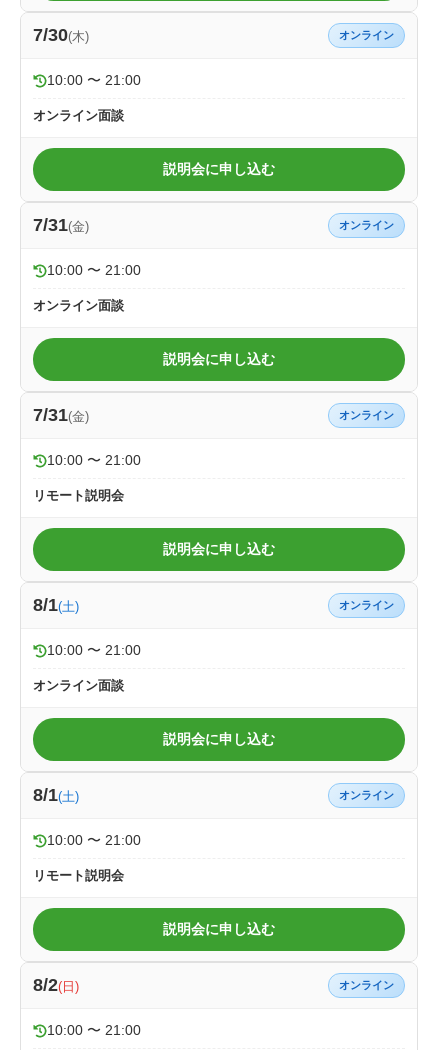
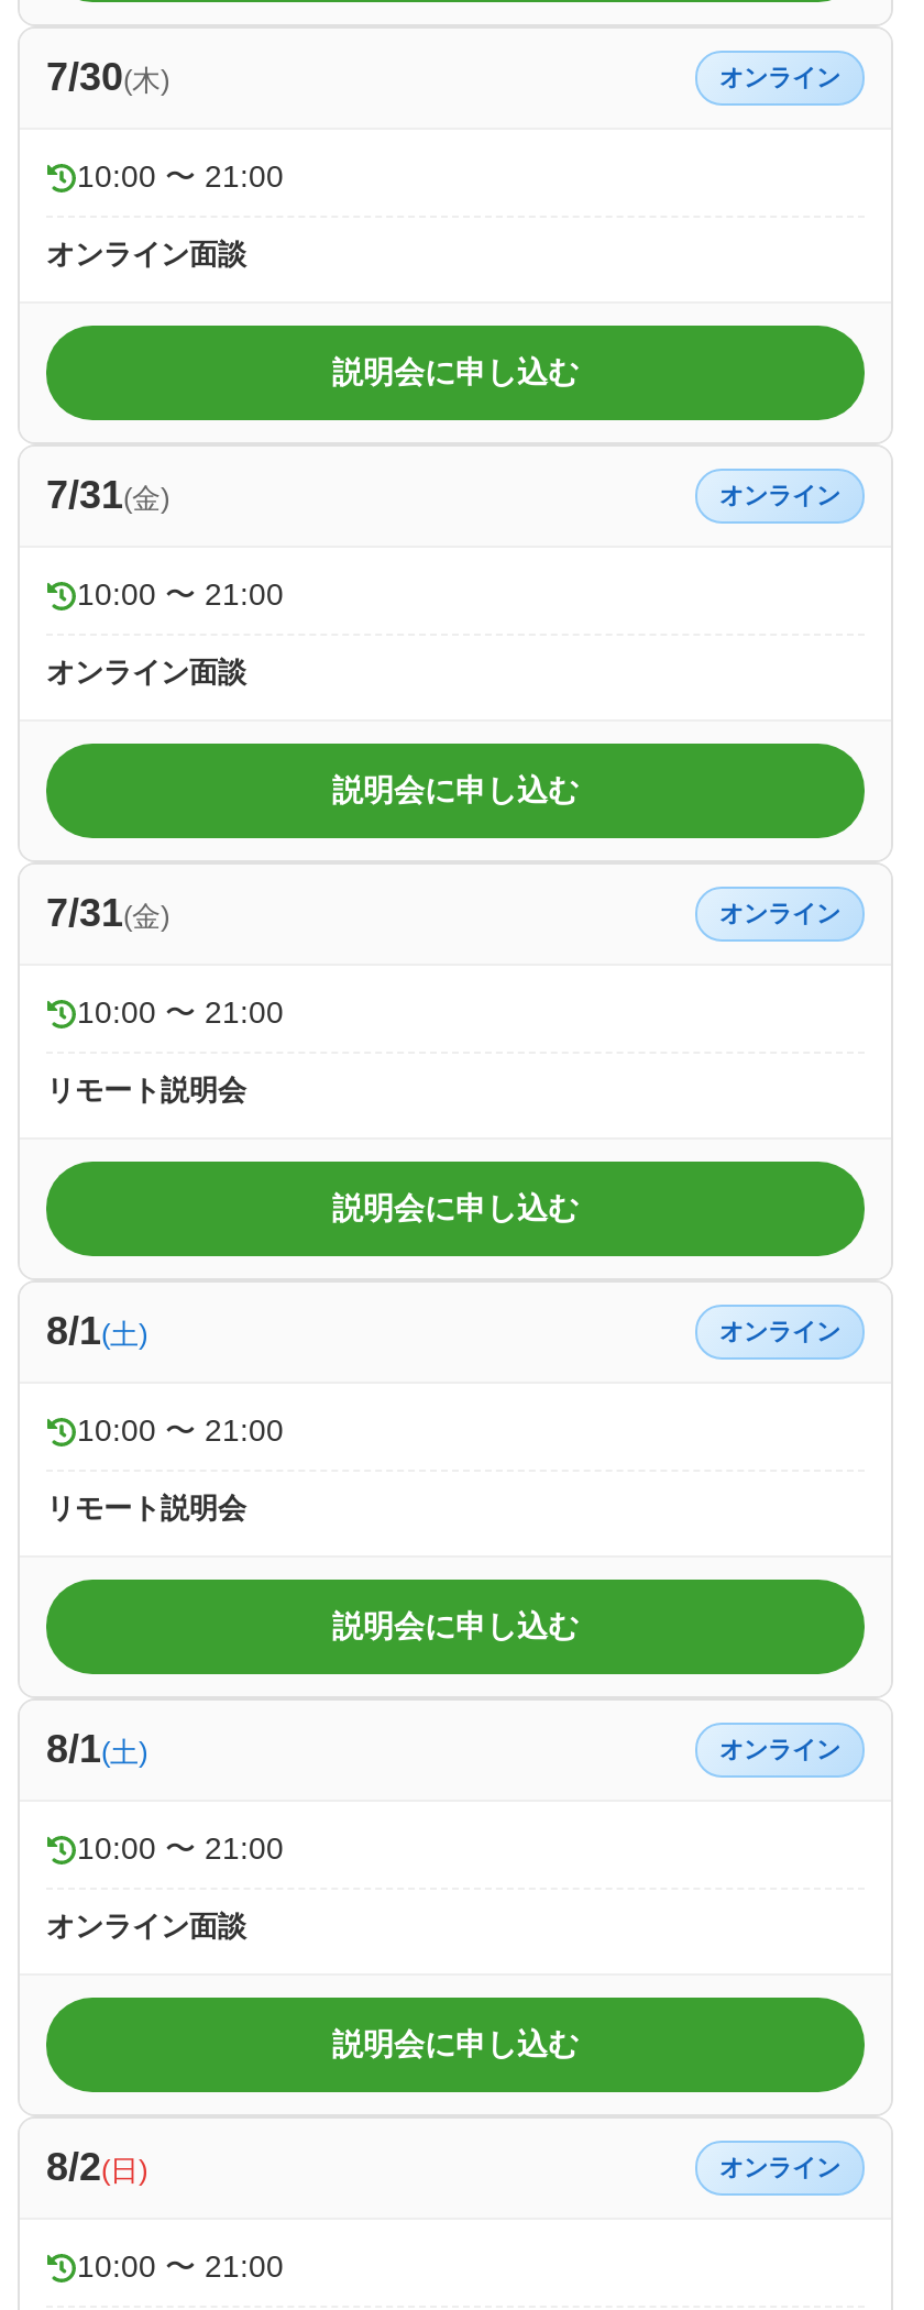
- オンライン面談
+ リモート説明会

- リモート説明会
+ オンライン面談
